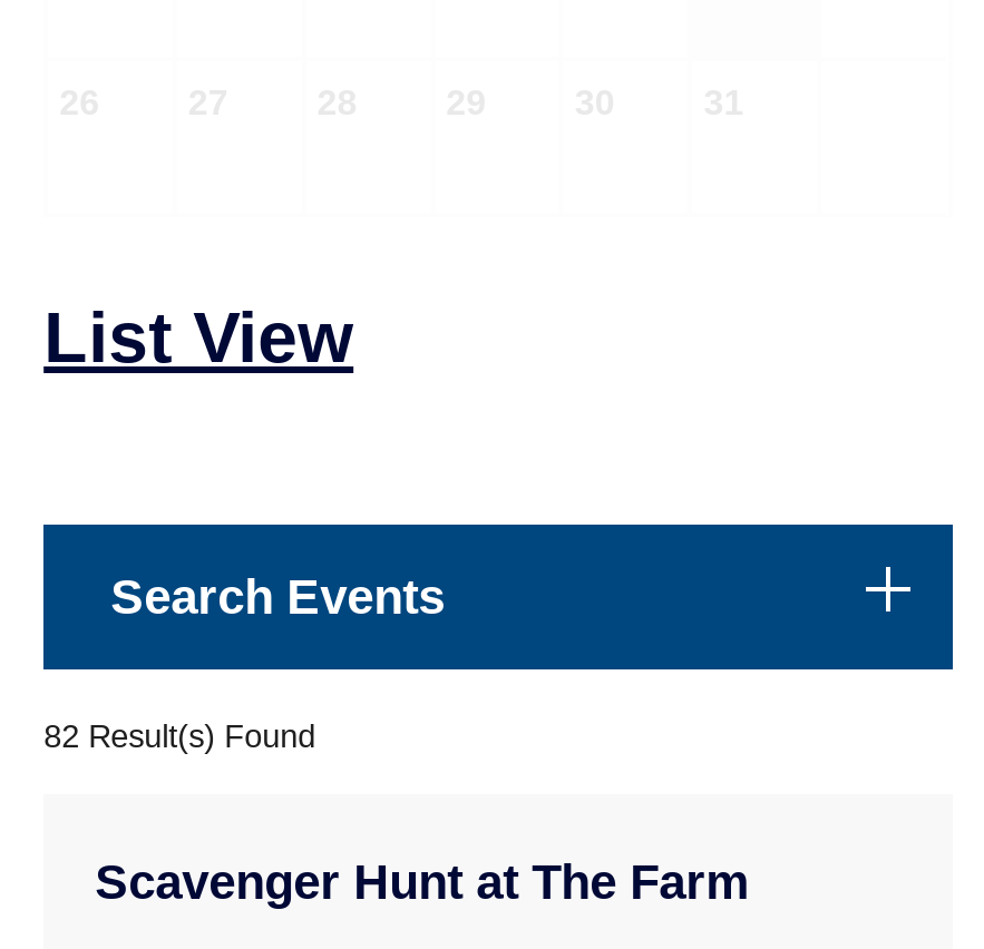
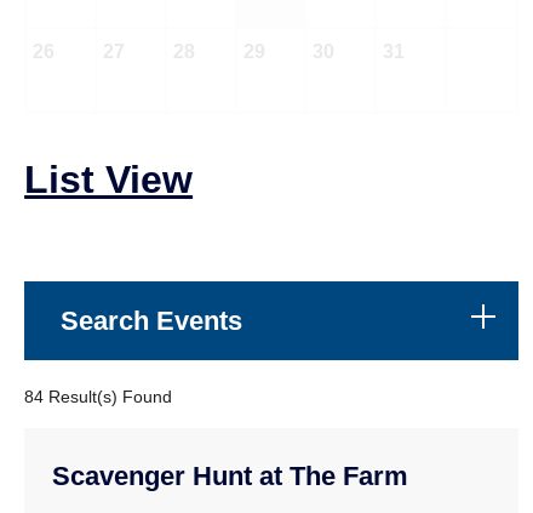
- 82 Result(s) Found
+ 84 Result(s) Found
